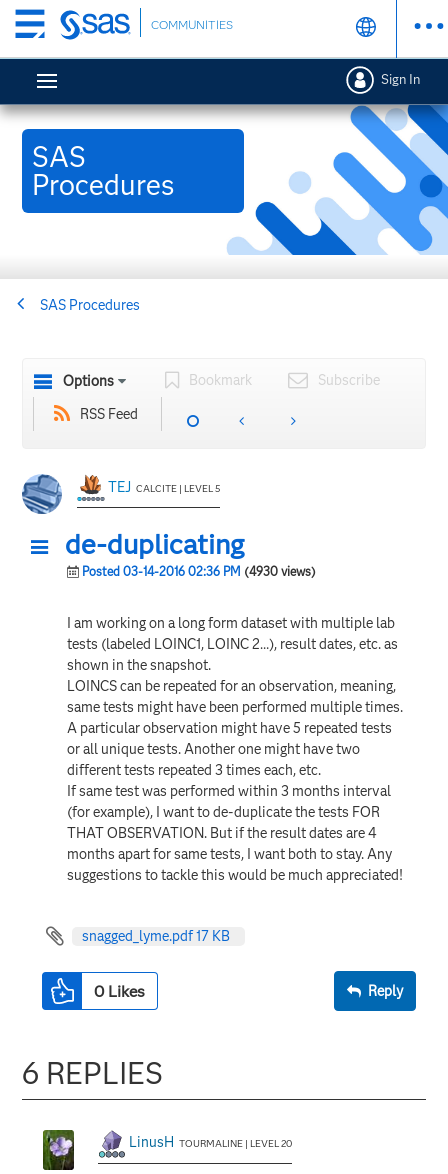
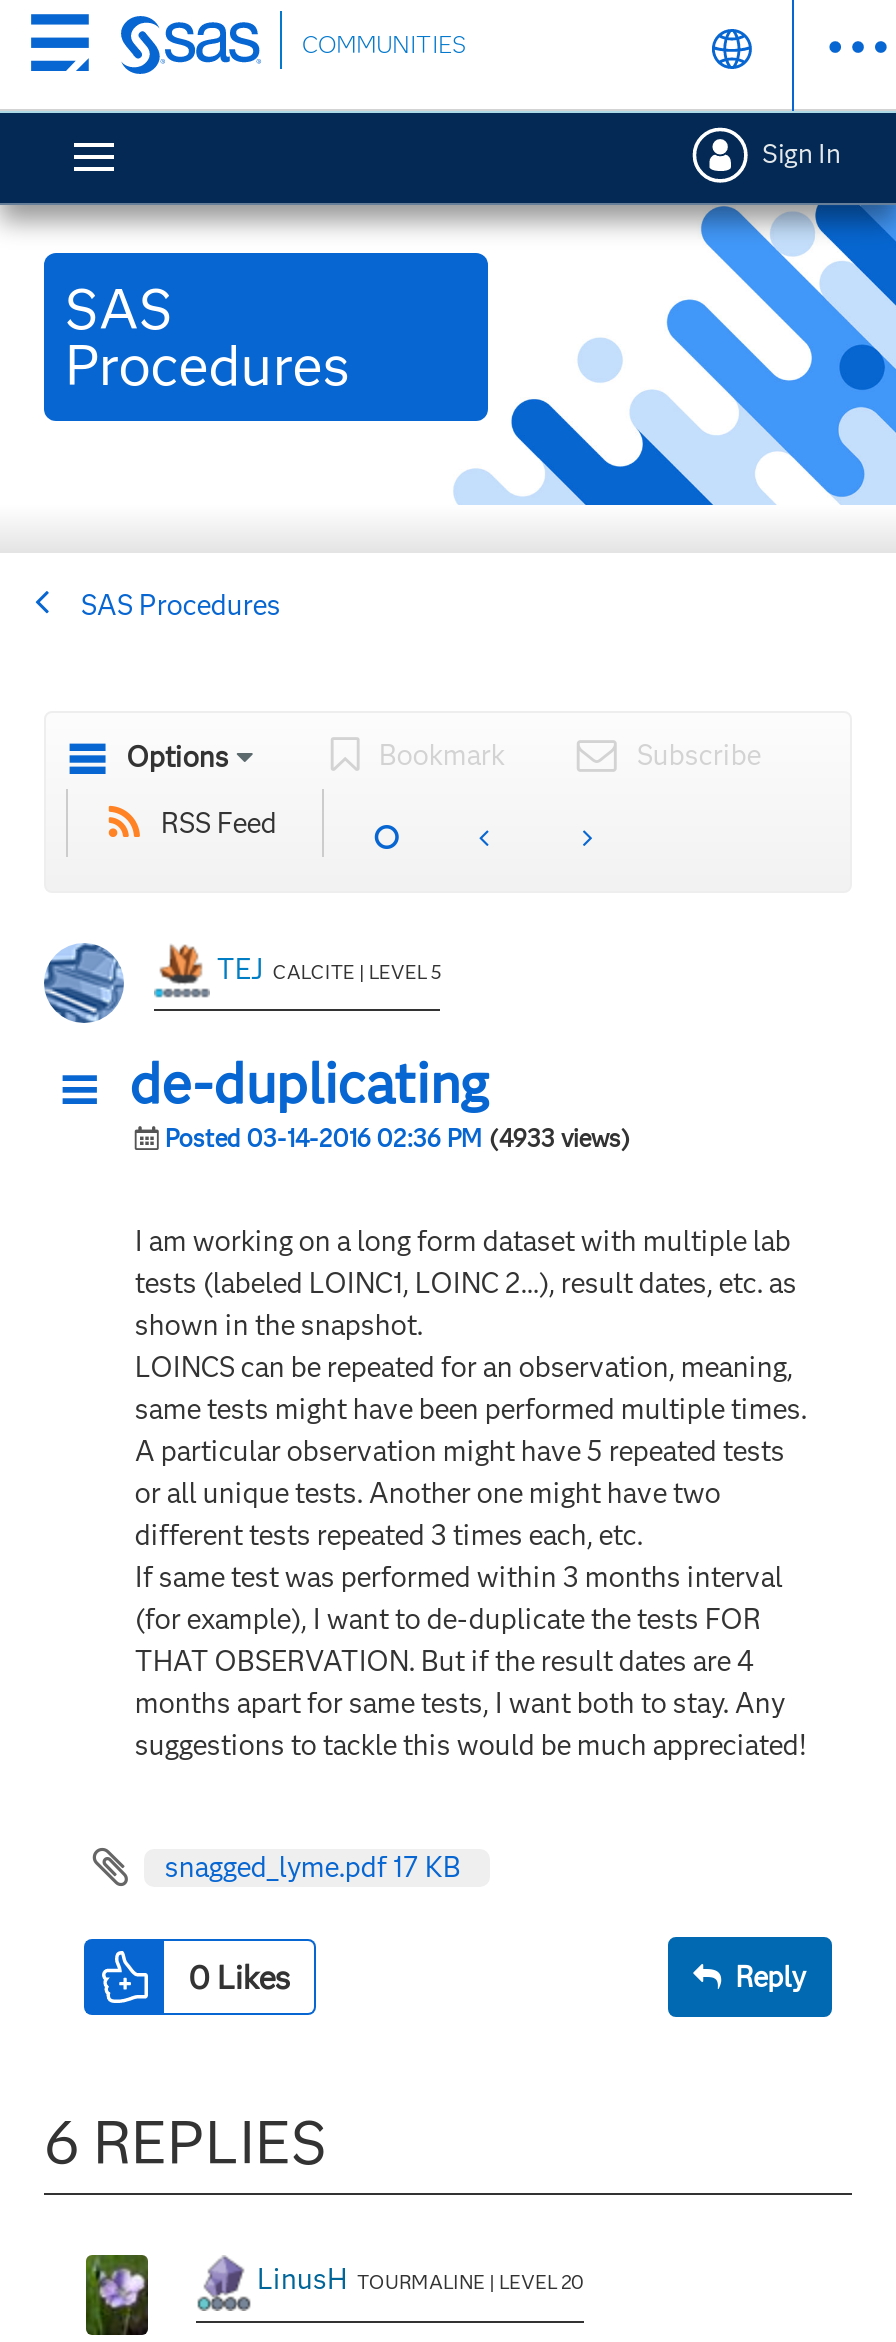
- Posted 03-14-2016 02:36 PM (4930 views)
+ Posted 03-14-2016 02:36 PM (4933 views)
